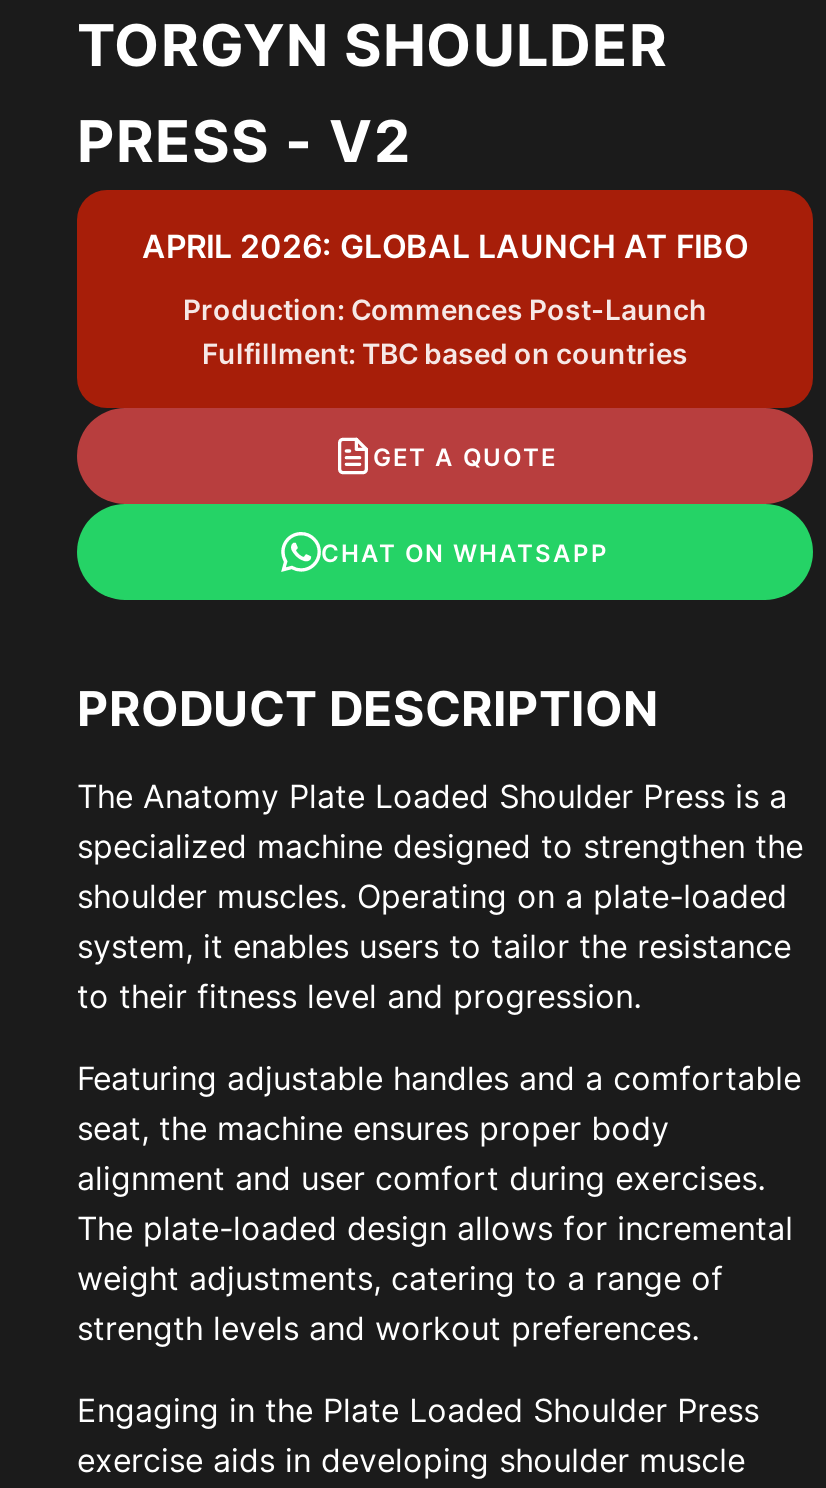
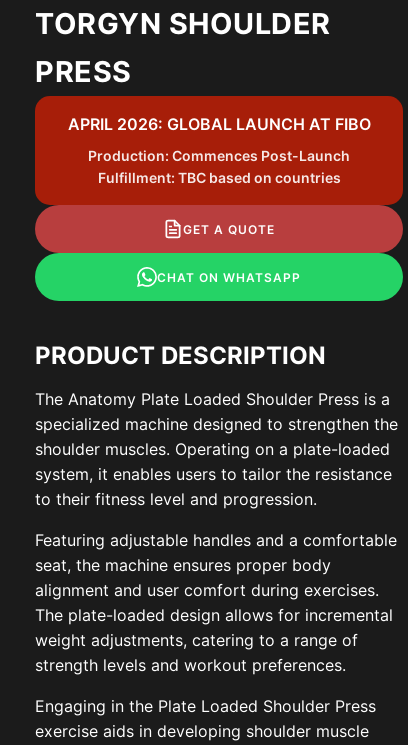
- PRESS - V2
+ PRESS
